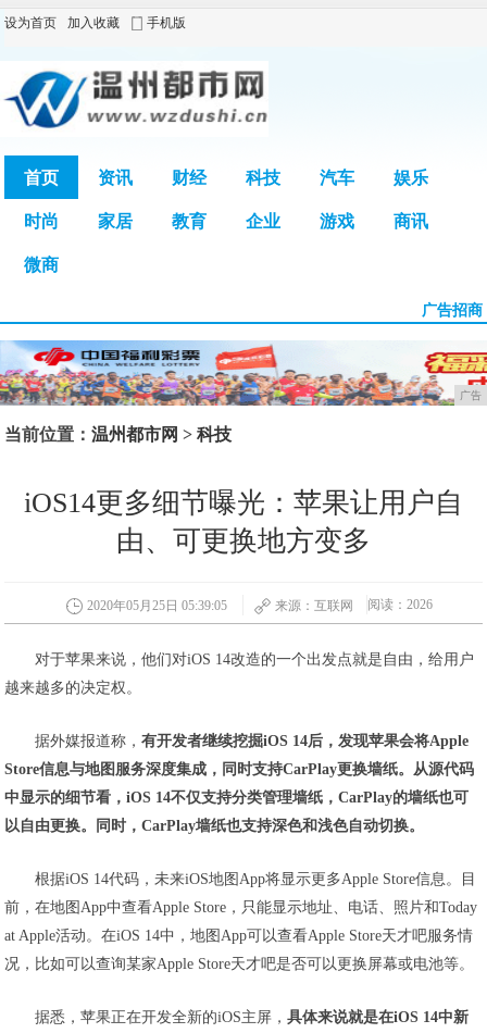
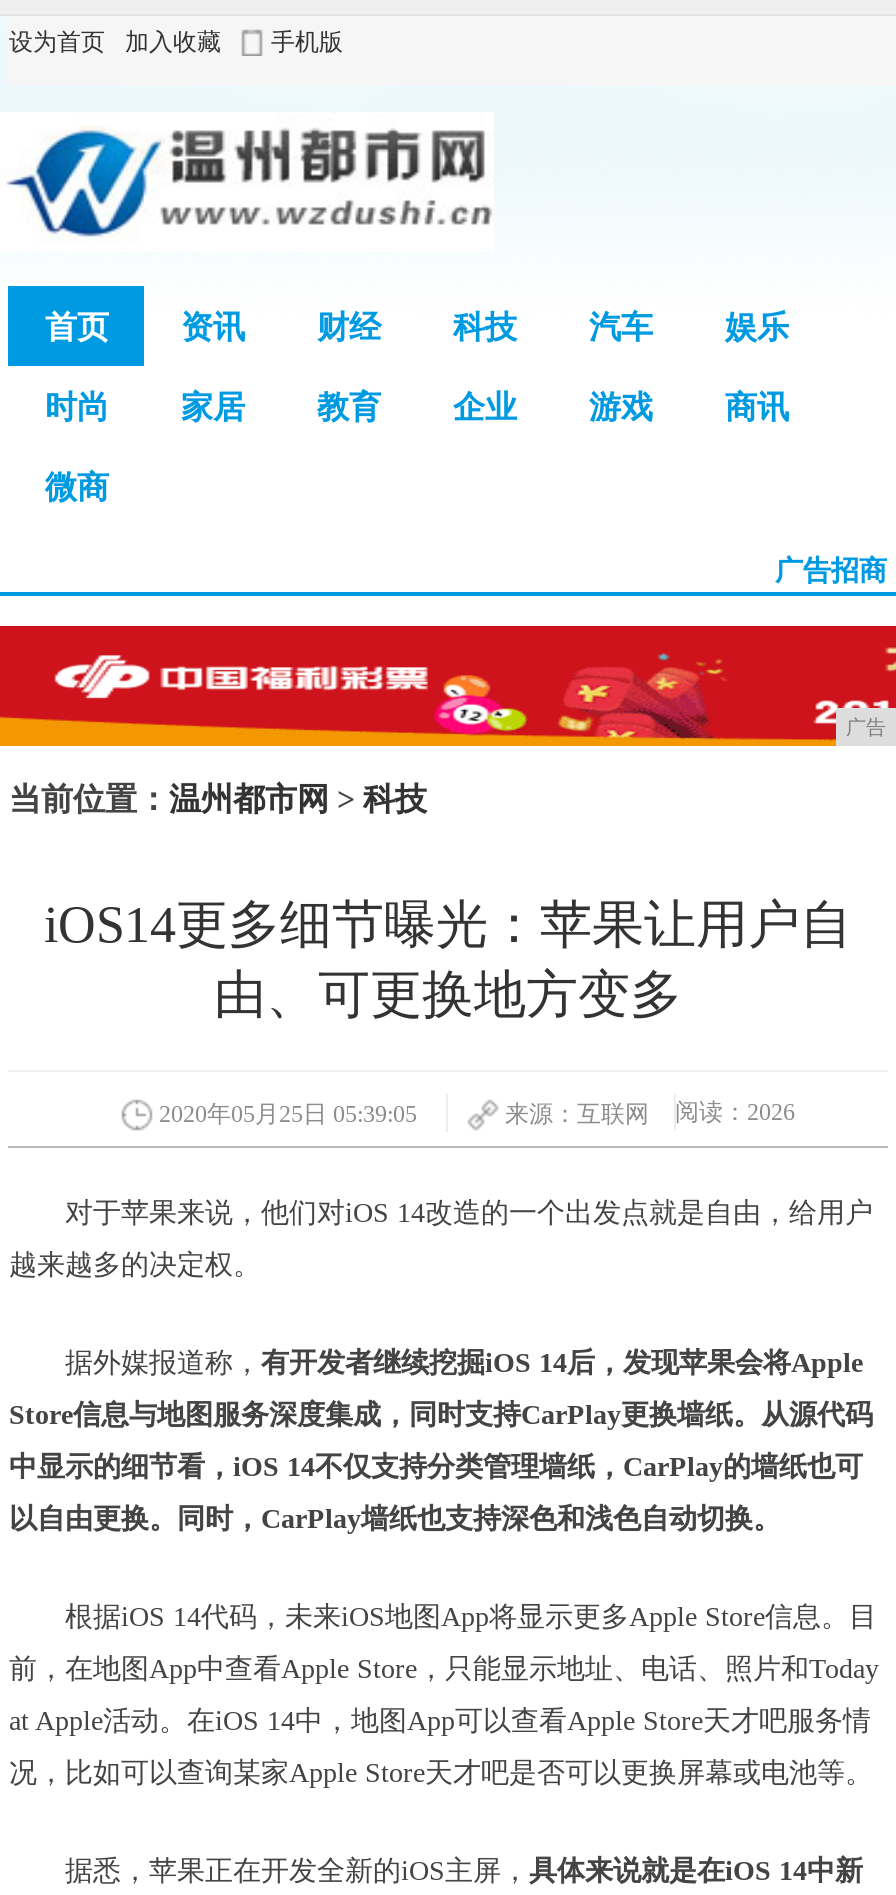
- [image]
+ [image]
